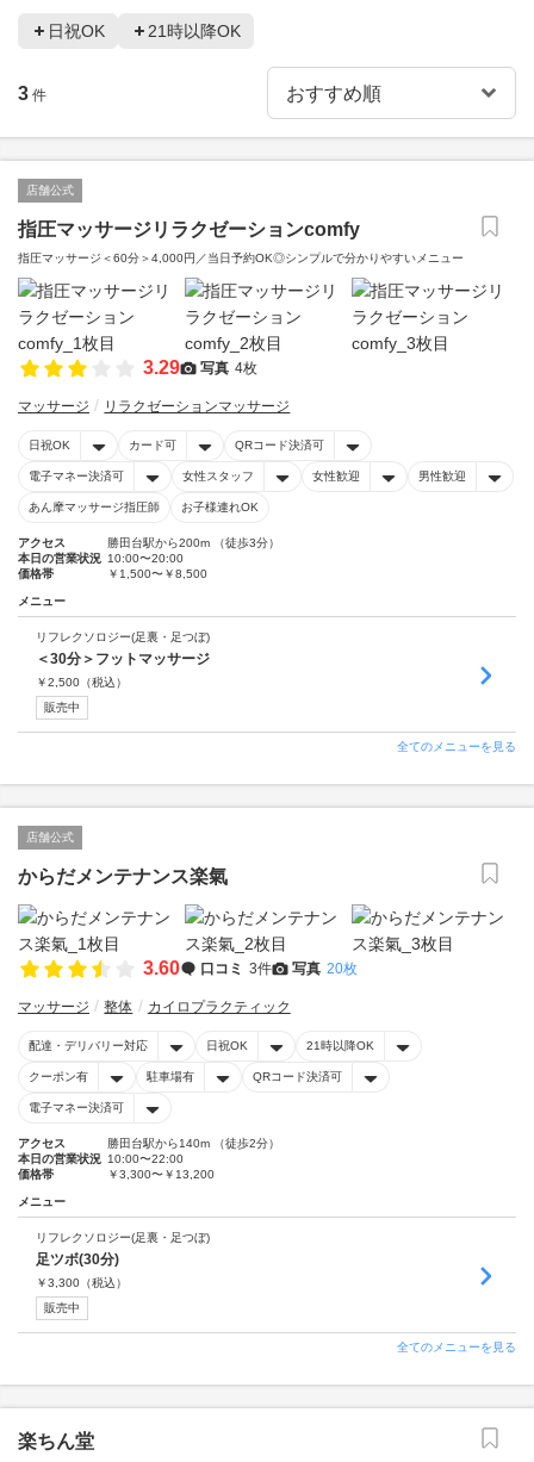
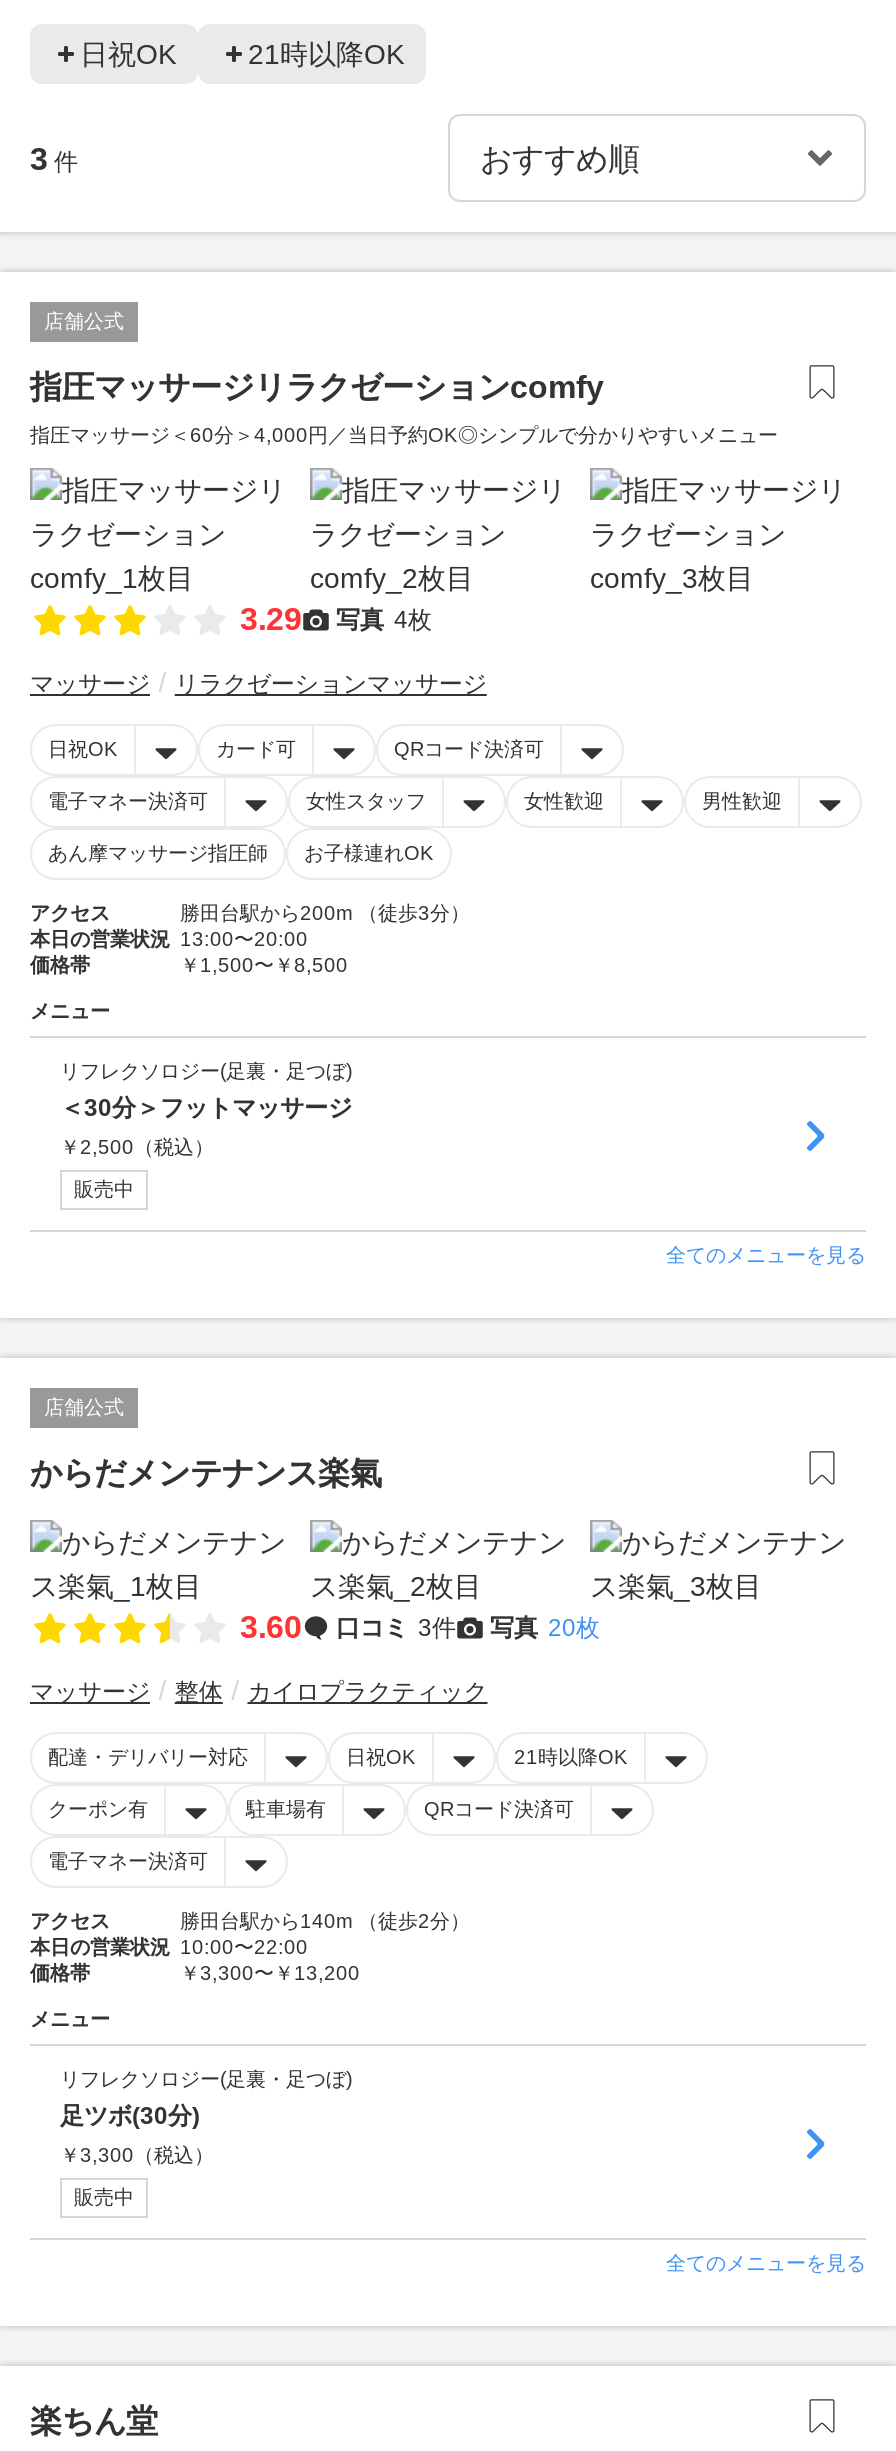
- 本日の営業状況 10:00〜20:00
+ 本日の営業状況 13:00〜20:00
